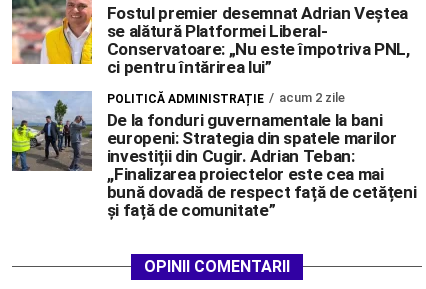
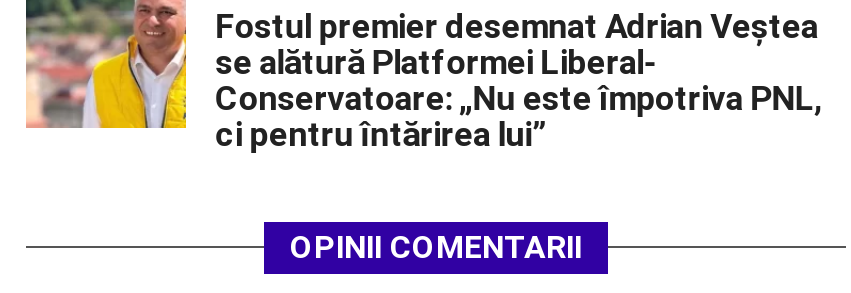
- [image]
- POLITICĂ ADMINISTRAȚIE
- acum 2 zile
- De la fonduri guvernamentale la bani
- europeni: Strategia din spatele marilor
- investiții din Cugir. Adrian Teban:
- ,,Finalizarea proiectelor este cea mai
- bună dovadă de respect față de cetățeni
- și față de comunitate”
